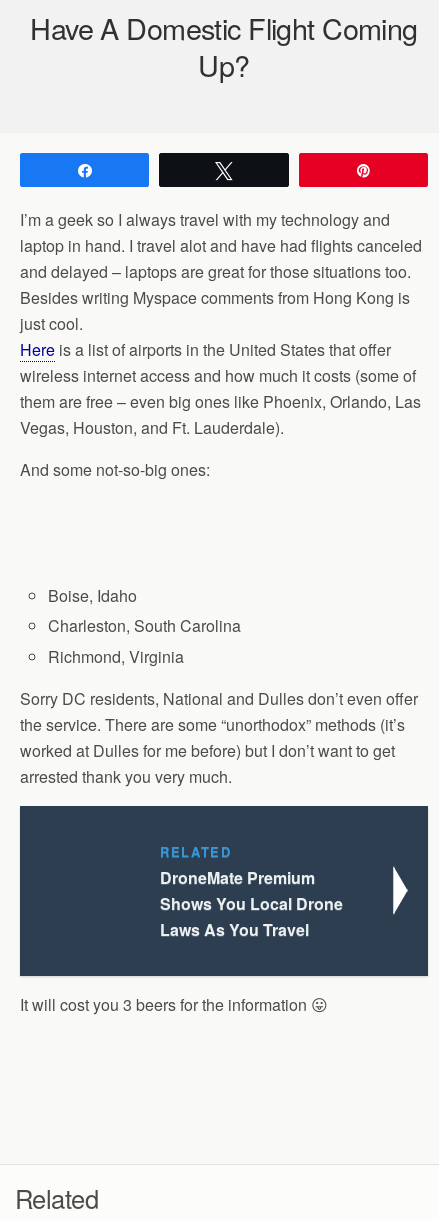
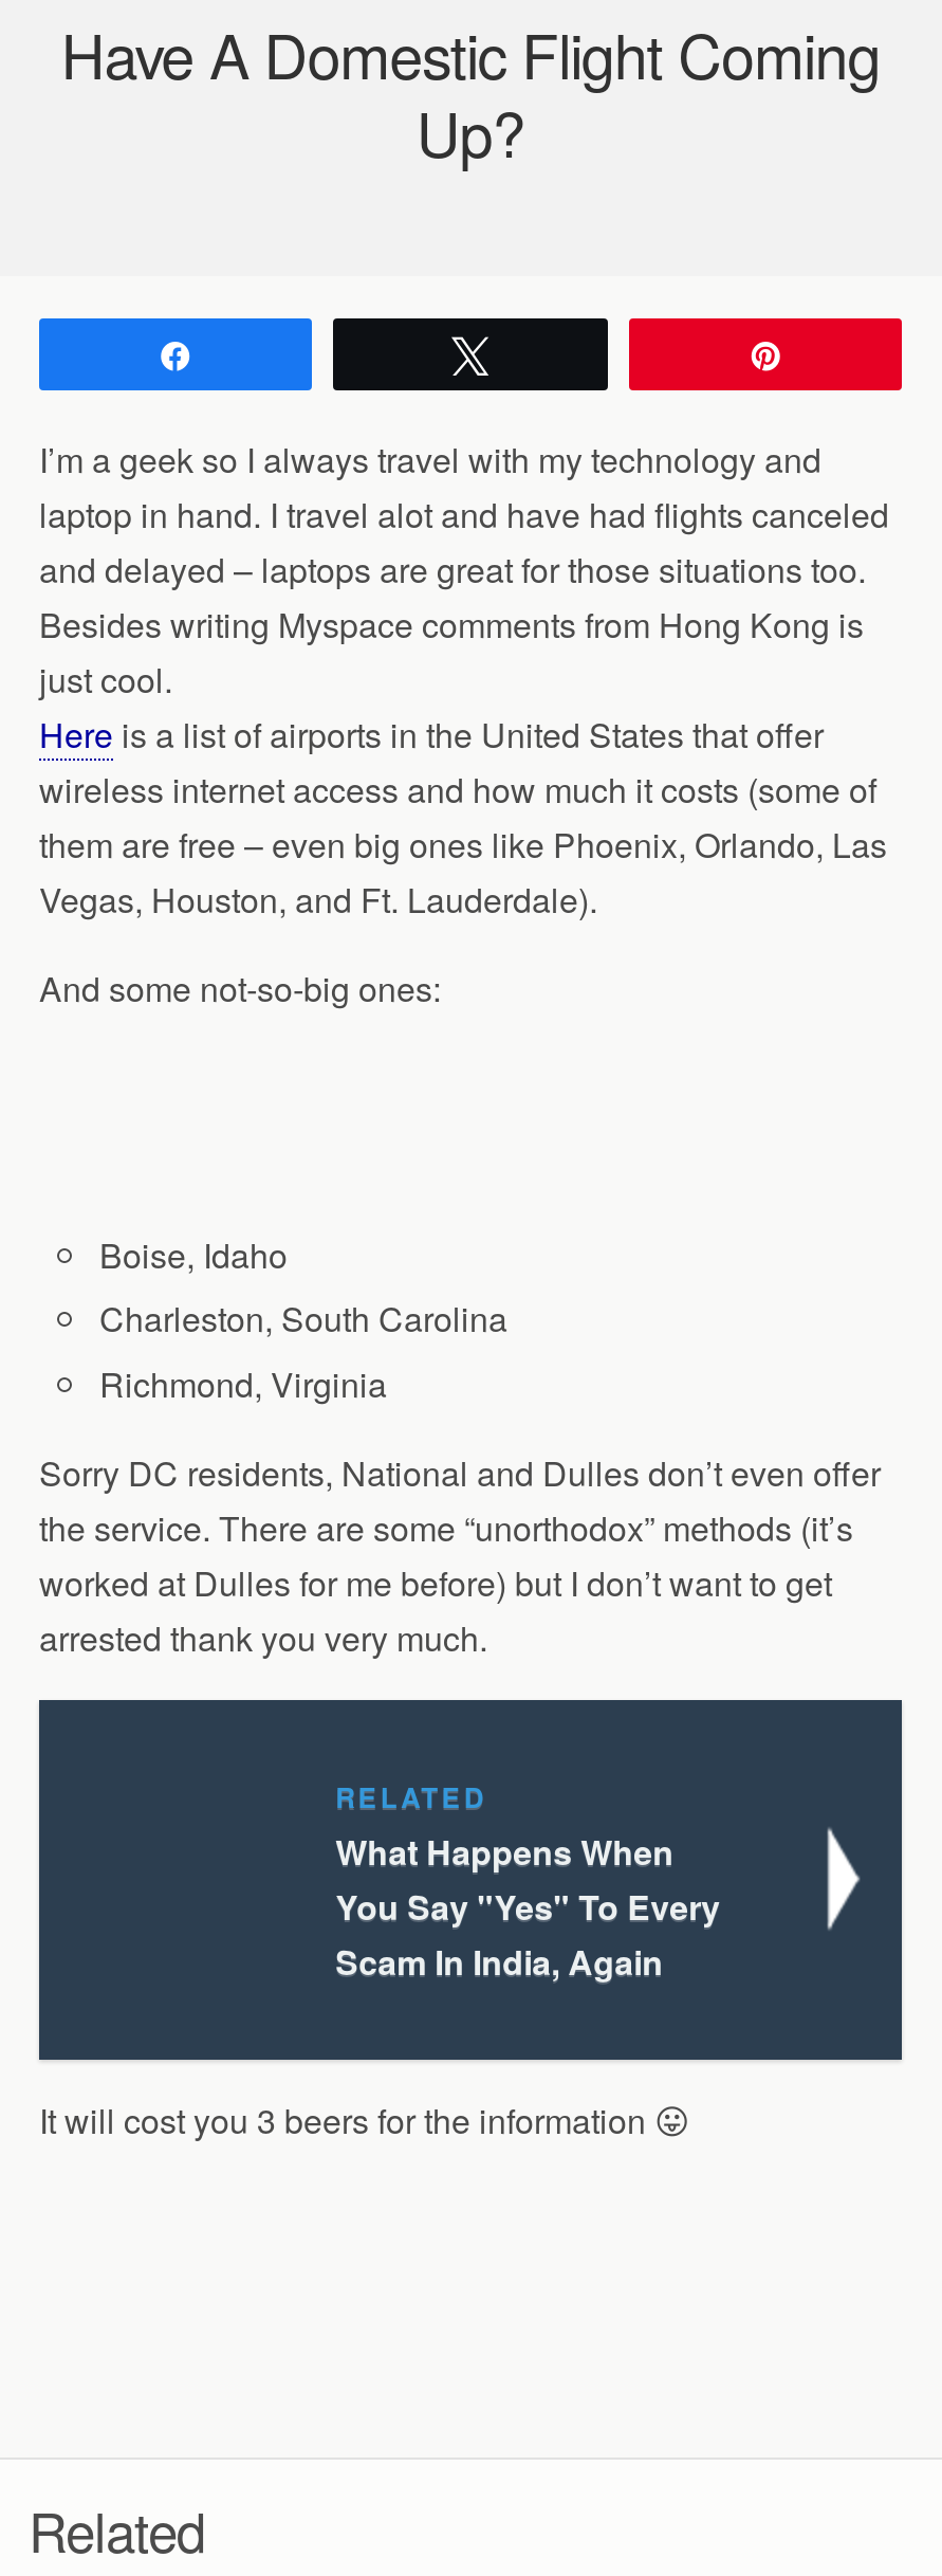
- DroneMate Premium
- Shows You Local Drone
- Laws As You Travel
+ What Happens When
+ You Say "Yes" To Every
+ Scam In India, Again
